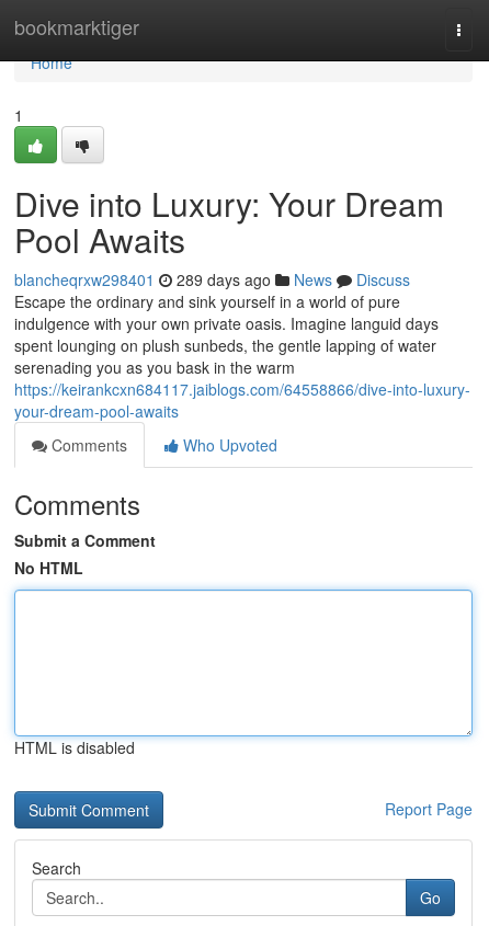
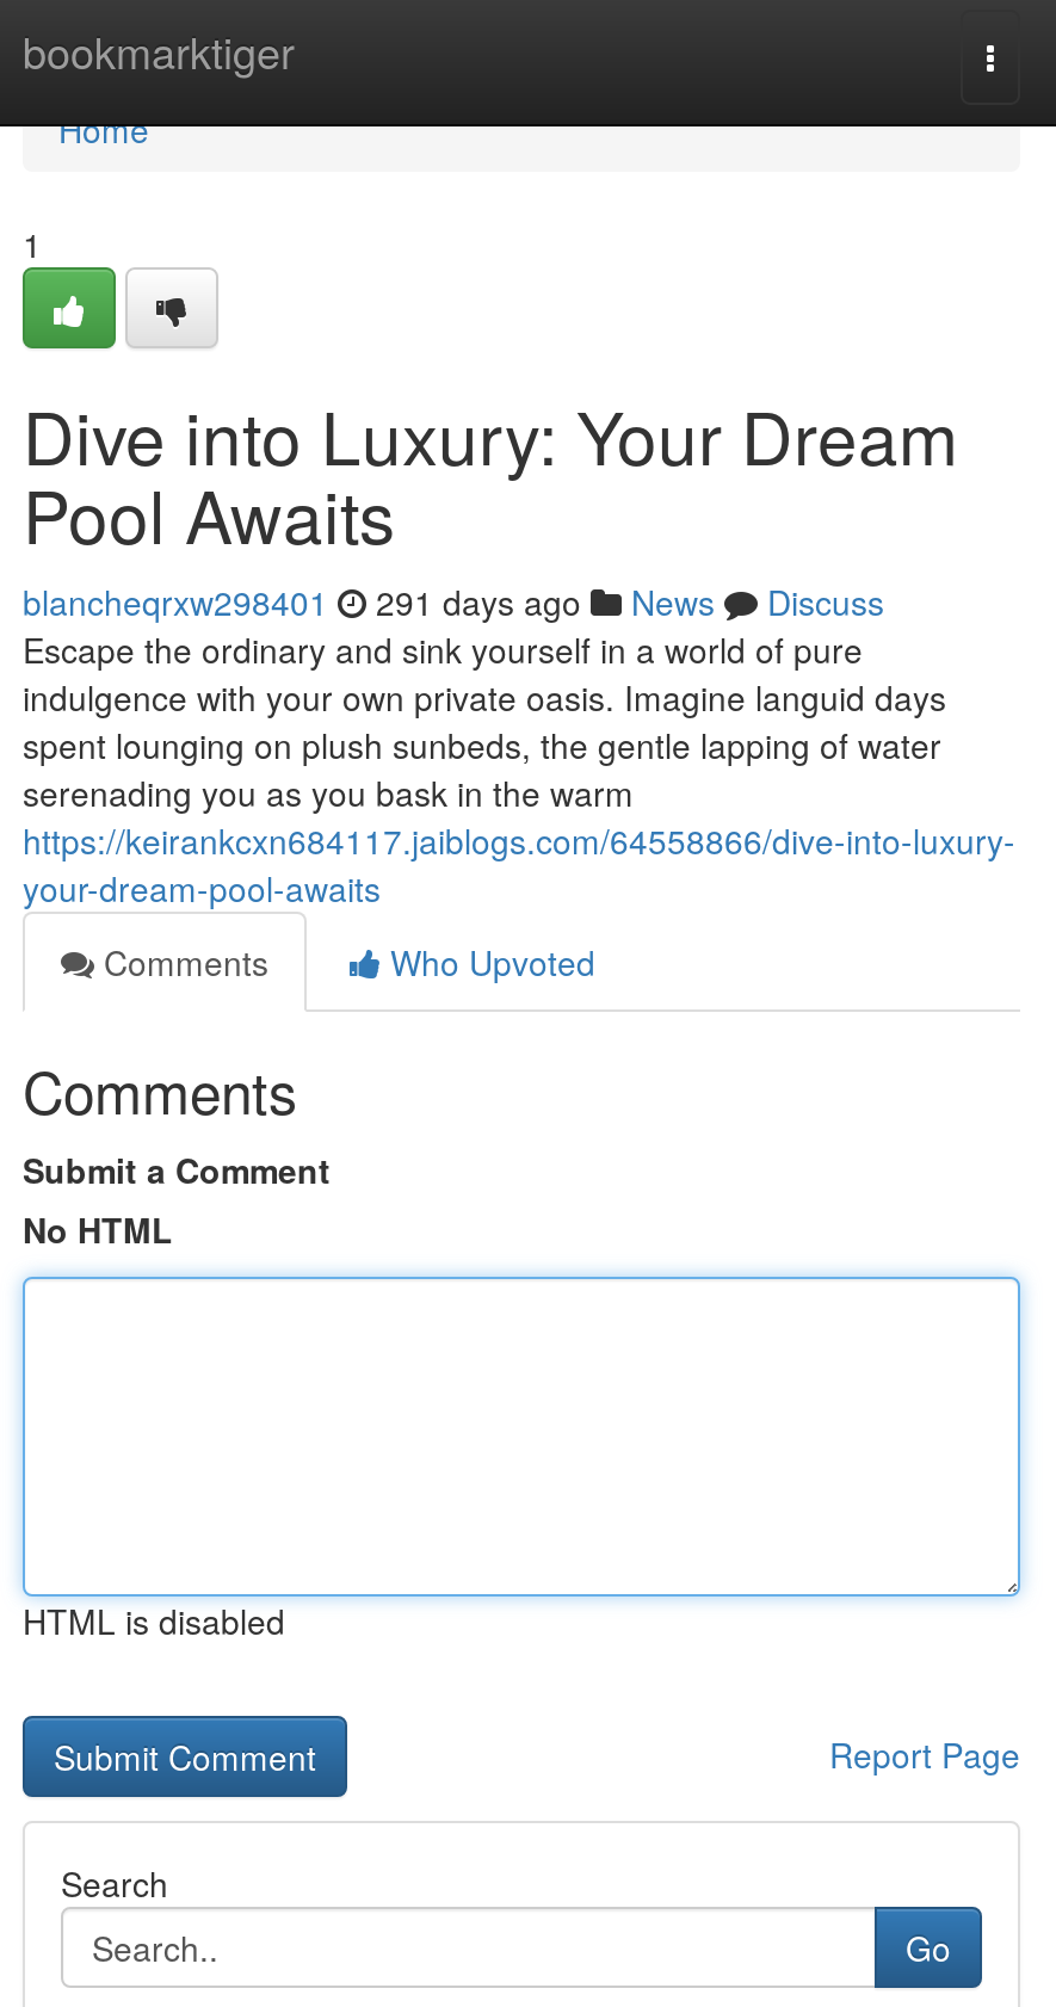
- blancheqrxw298401 289 days ago News Discuss
+ blancheqrxw298401 291 days ago News Discuss
